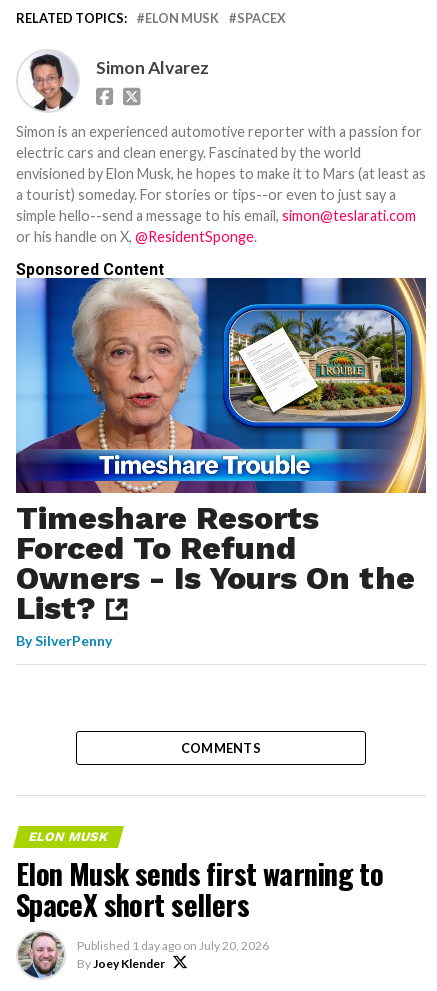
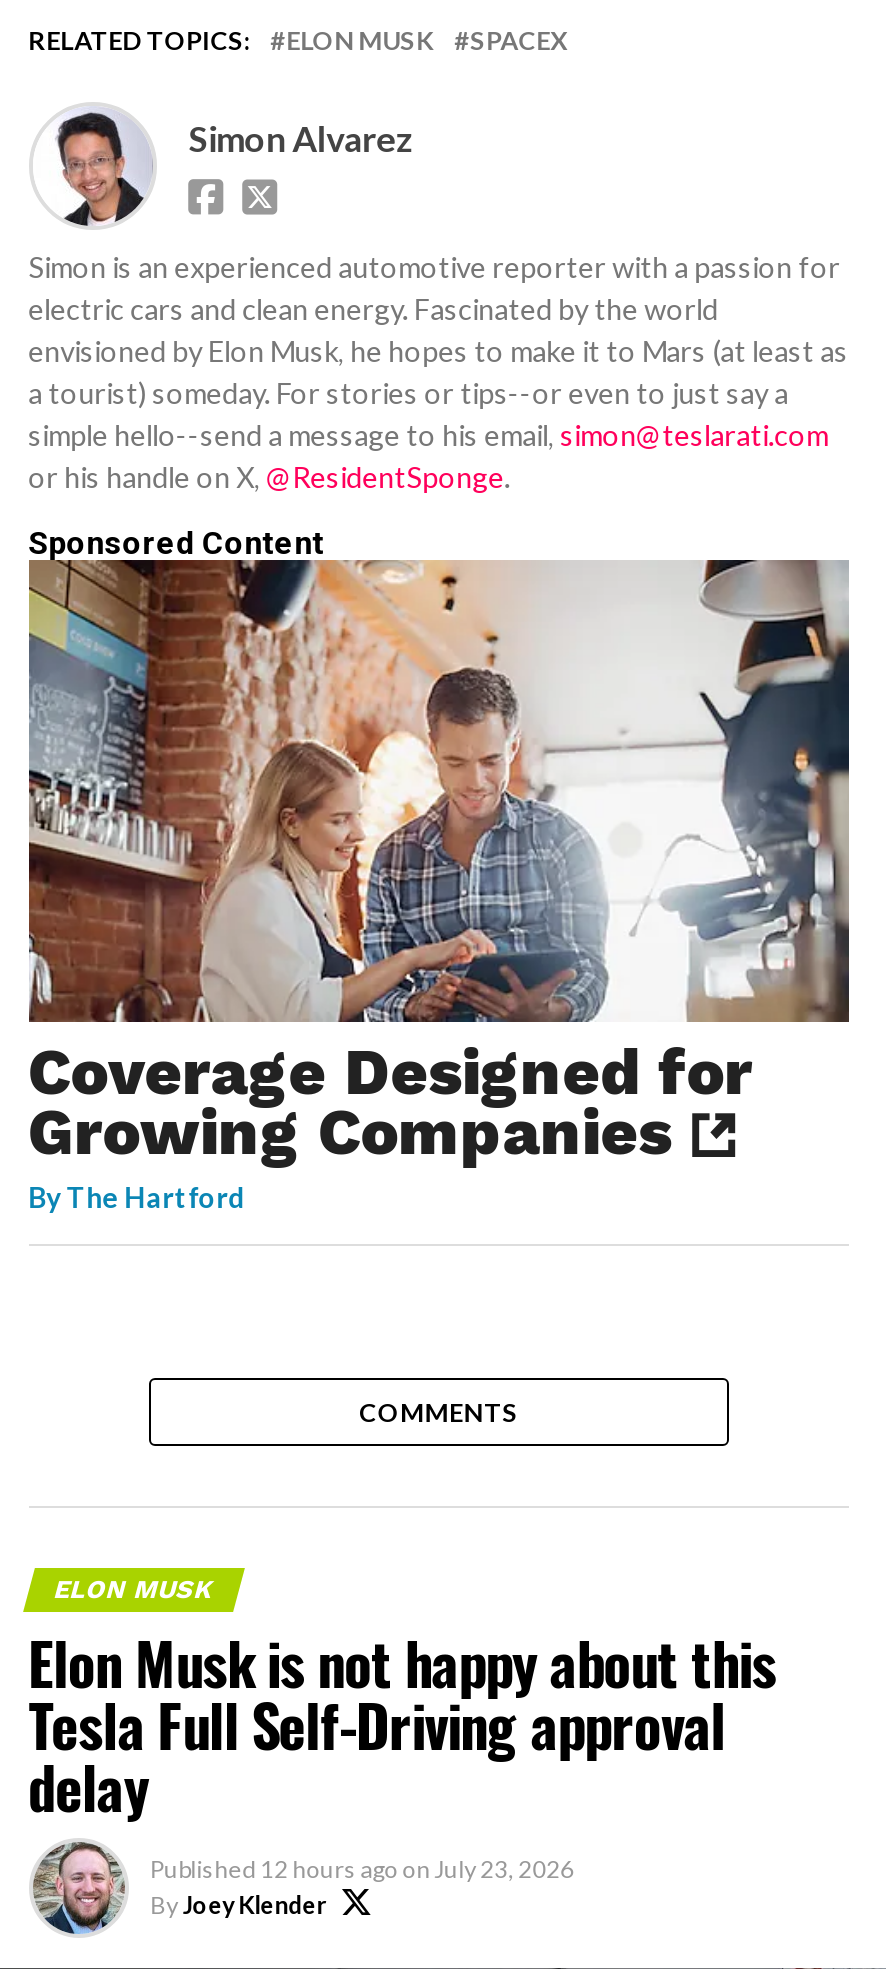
- [image]
- Timeshare Resorts
- Forced To Refund
- Owners - Is Yours On the
- List?
- By SilverPenny
+ [image]
+ Coverage Designed for
+ Growing Companies
+ By The Hartford

moved up: COMMENTS | ELON MUSK

- Elon Musk sends first warning to
- SpaceX short sellers
- Published 1 day ago on July 20, 2026
+ Elon Musk is not happy about this
+ Tesla Full Self-Driving approval
+ delay
+ Published 12 hours ago on July 23, 2026
